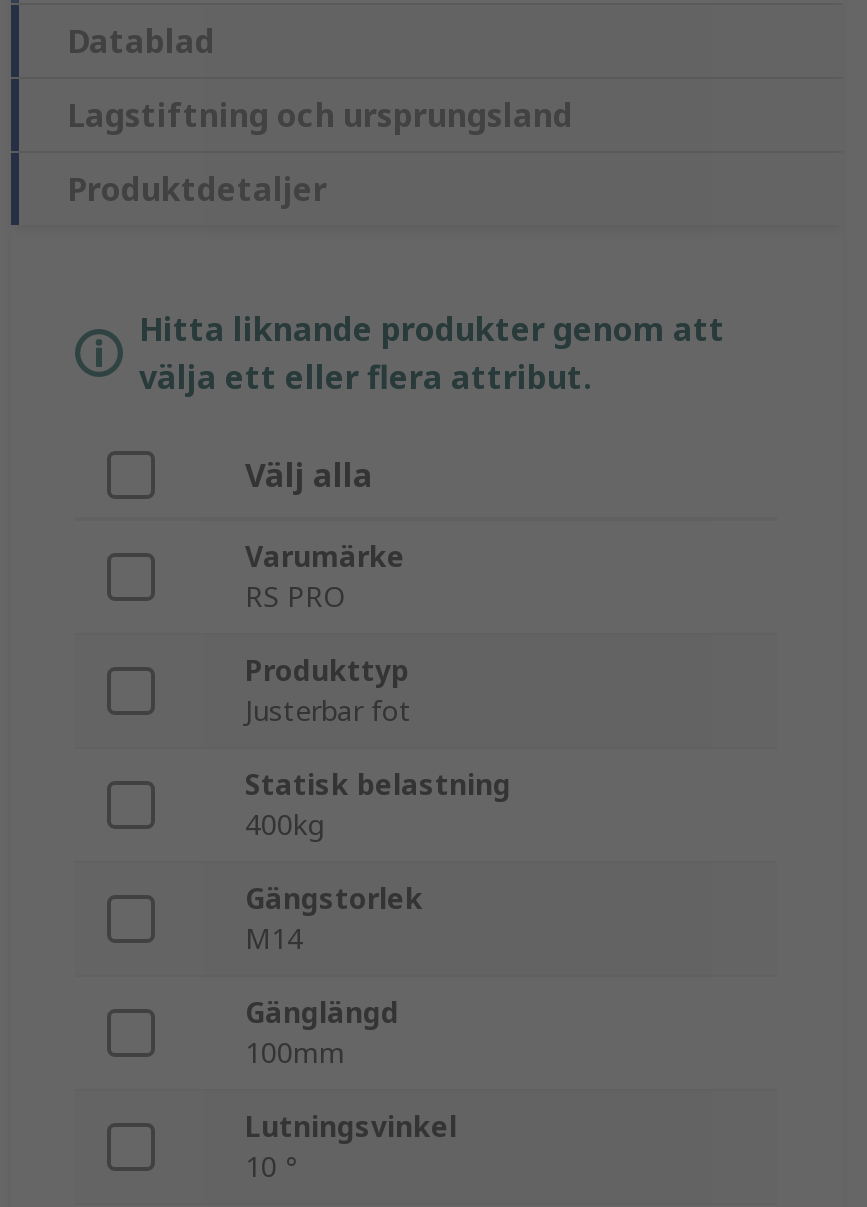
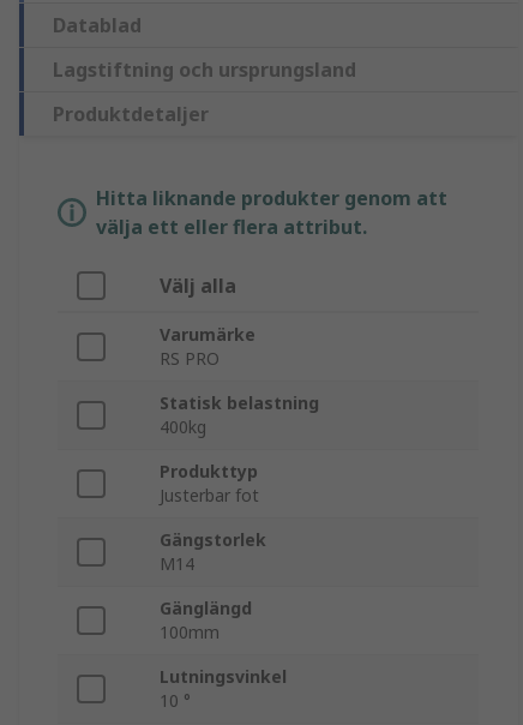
moved down: Produkttyp | Justerbar fot

moved up: Statisk belastning | 400kg
